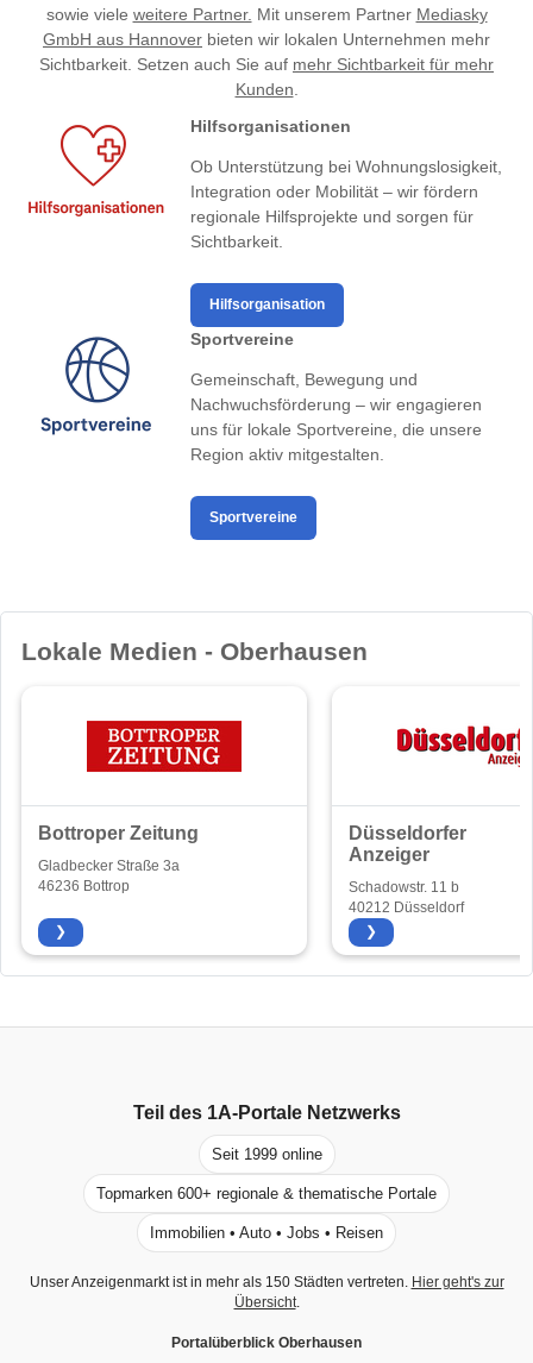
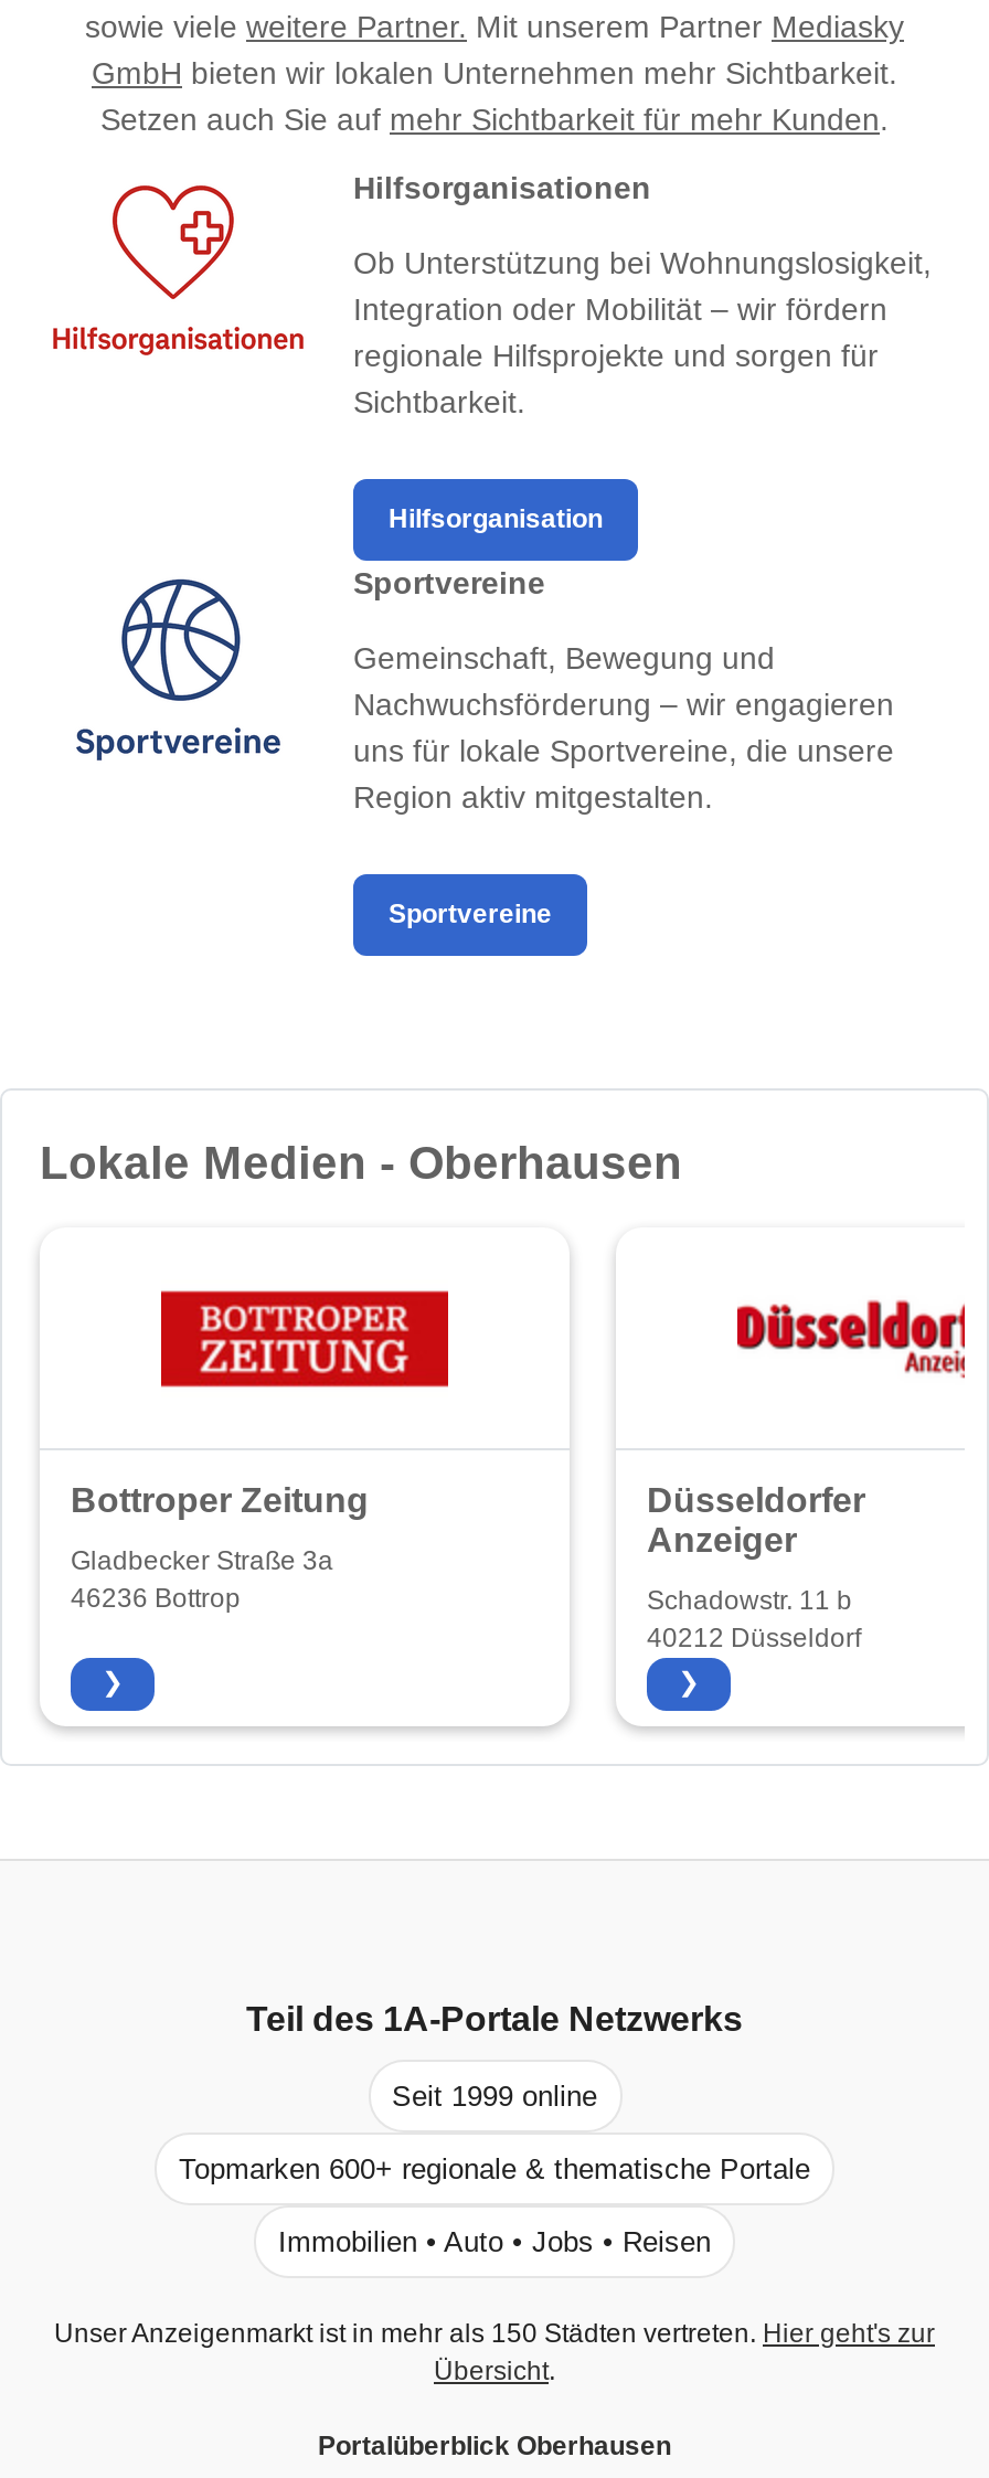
- GmbH aus Hannover bieten wir lokalen Unternehmen mehr
- Sichtbarkeit. Setzen auch Sie auf mehr Sichtbarkeit für mehr
- Kunden.
+ GmbH bieten wir lokalen Unternehmen mehr Sichtbarkeit.
+ Setzen auch Sie auf mehr Sichtbarkeit für mehr Kunden.
